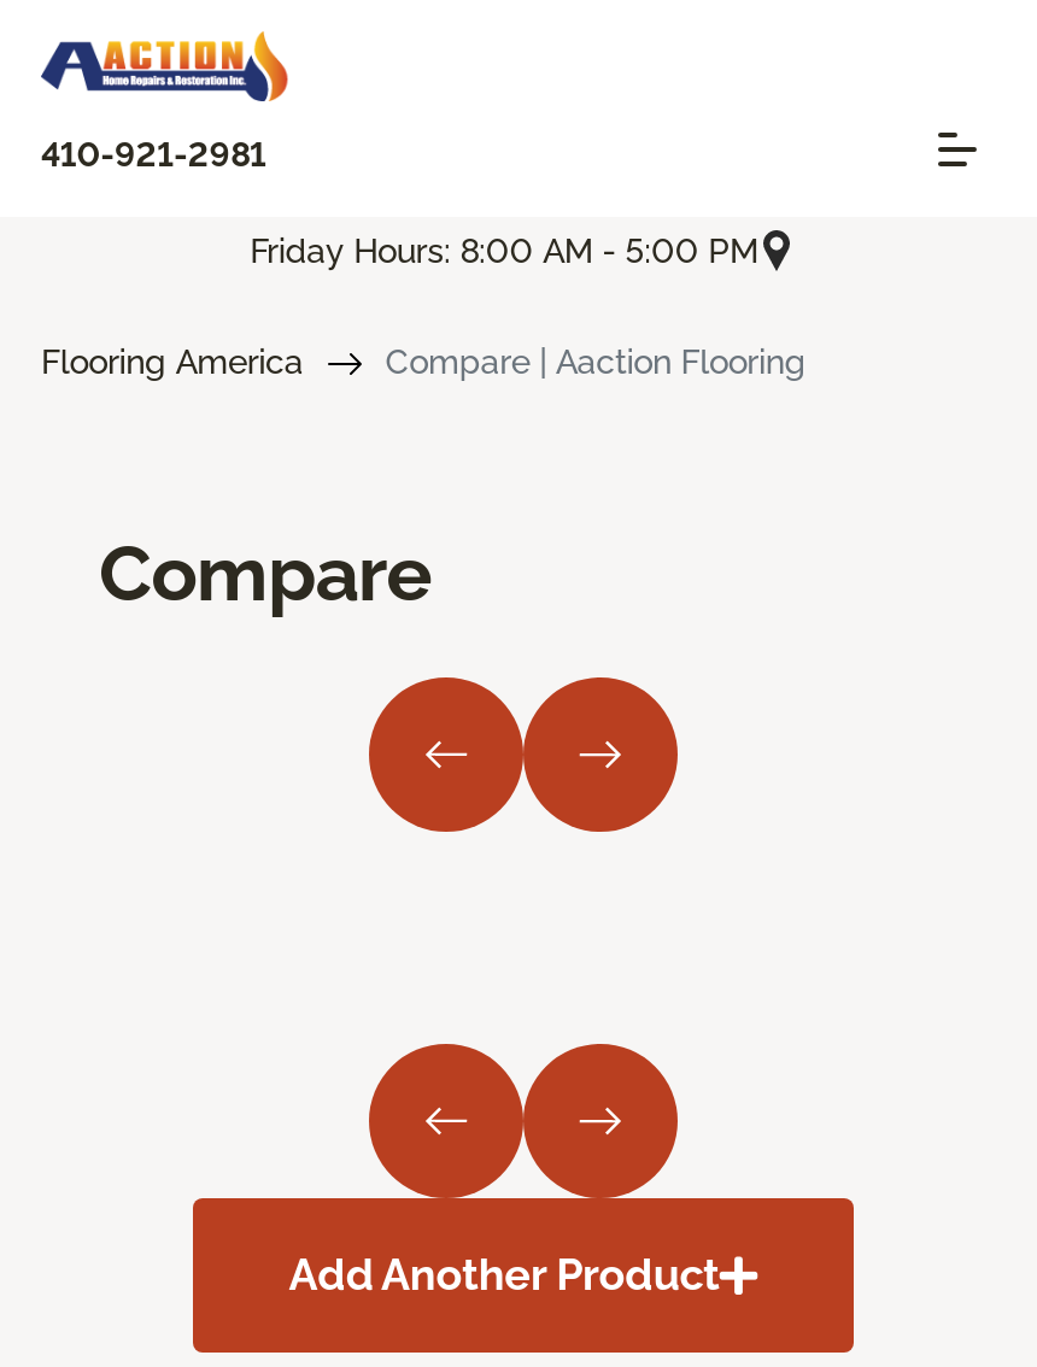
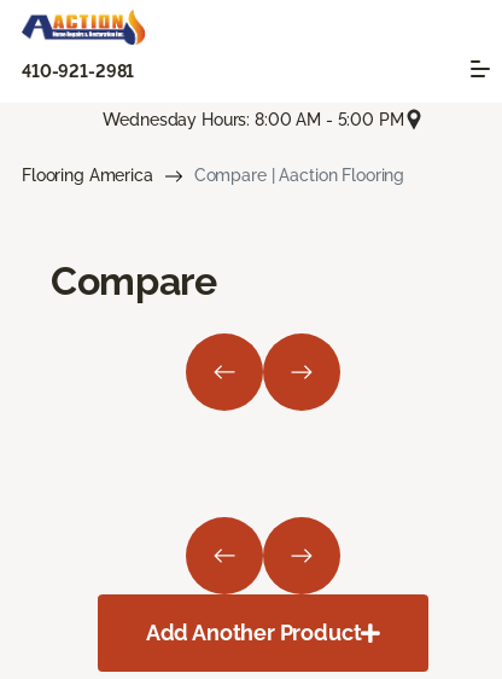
- Friday Hours: 8:00 AM - 5:00 PM
+ Wednesday Hours: 8:00 AM - 5:00 PM
